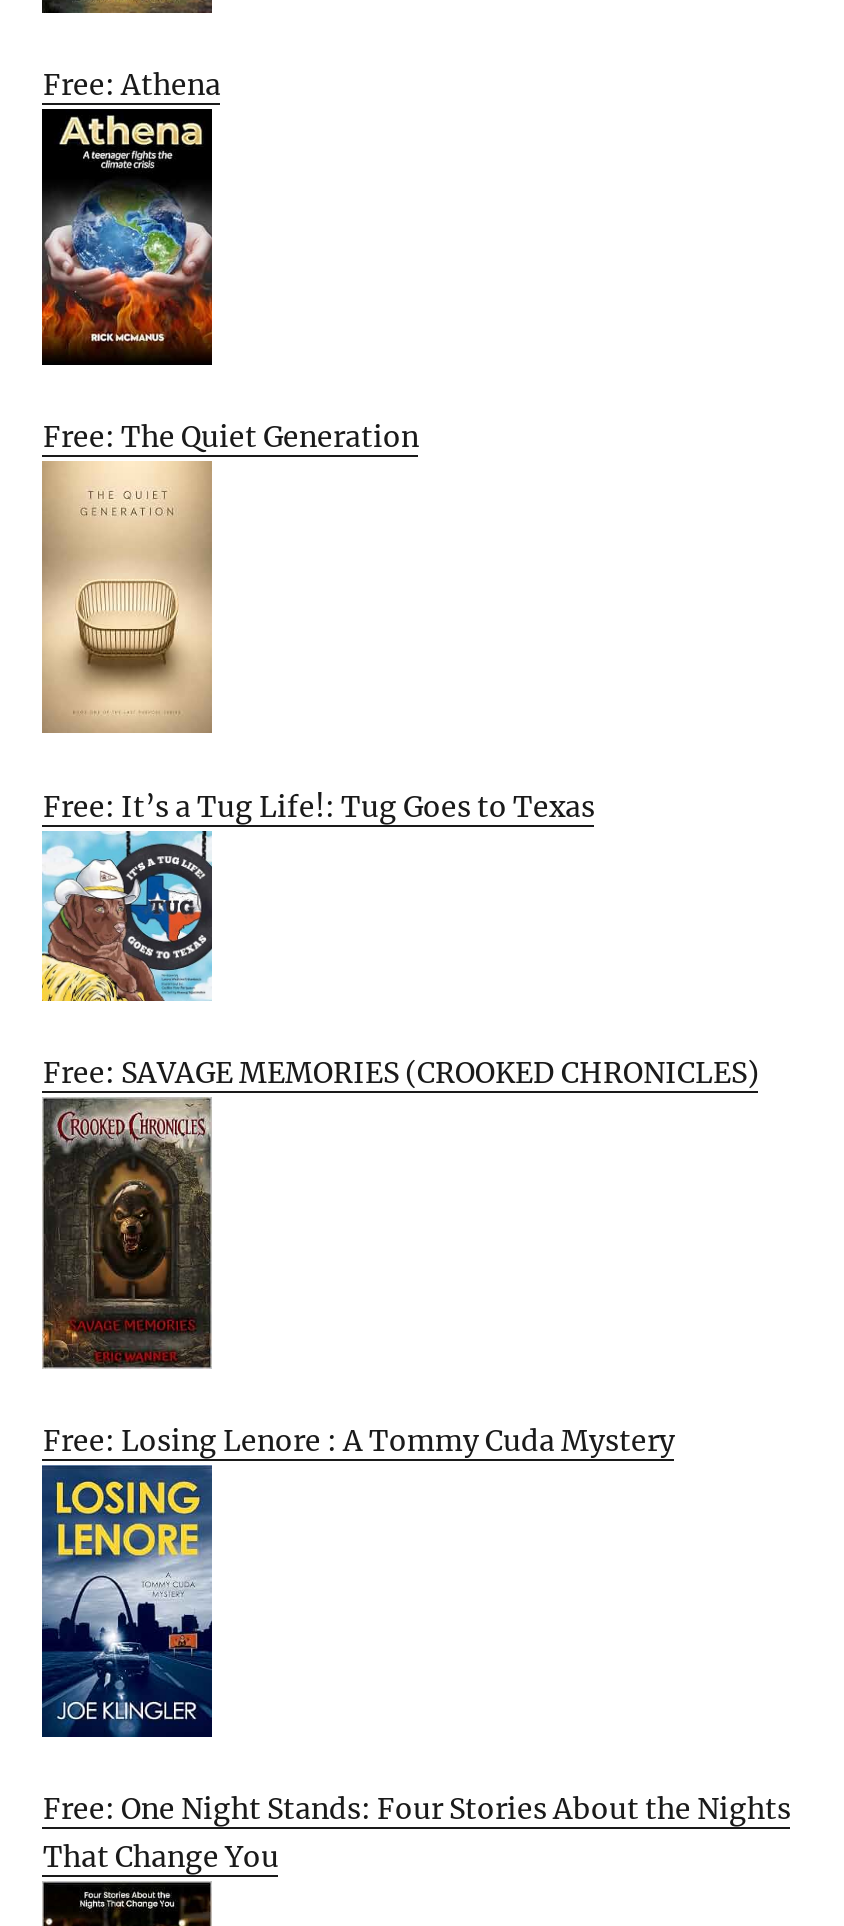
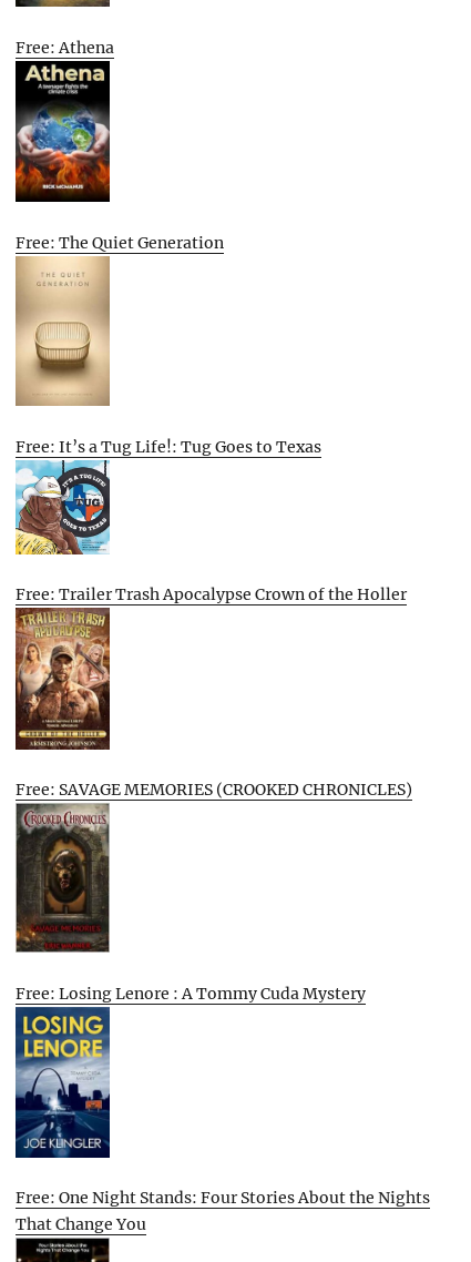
+ [image]

+ Free: Trailer Trash Apocalypse Crown of the Holler
